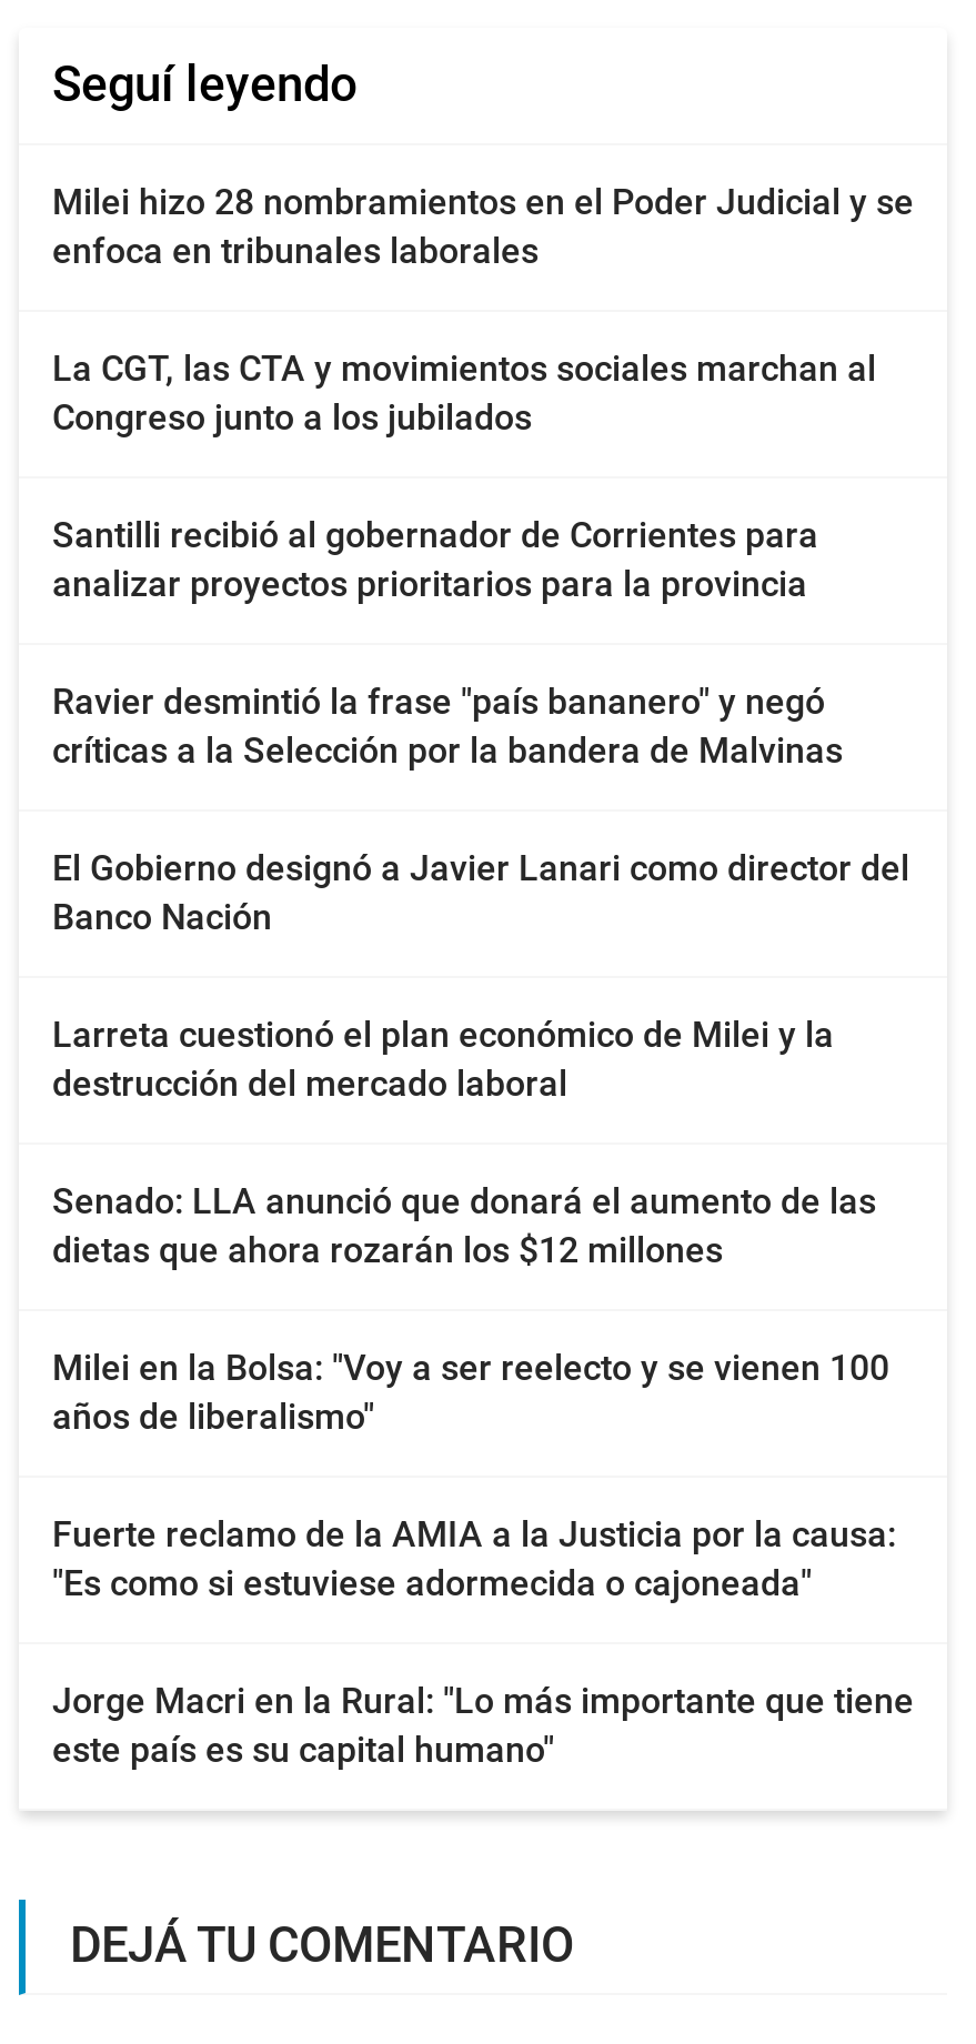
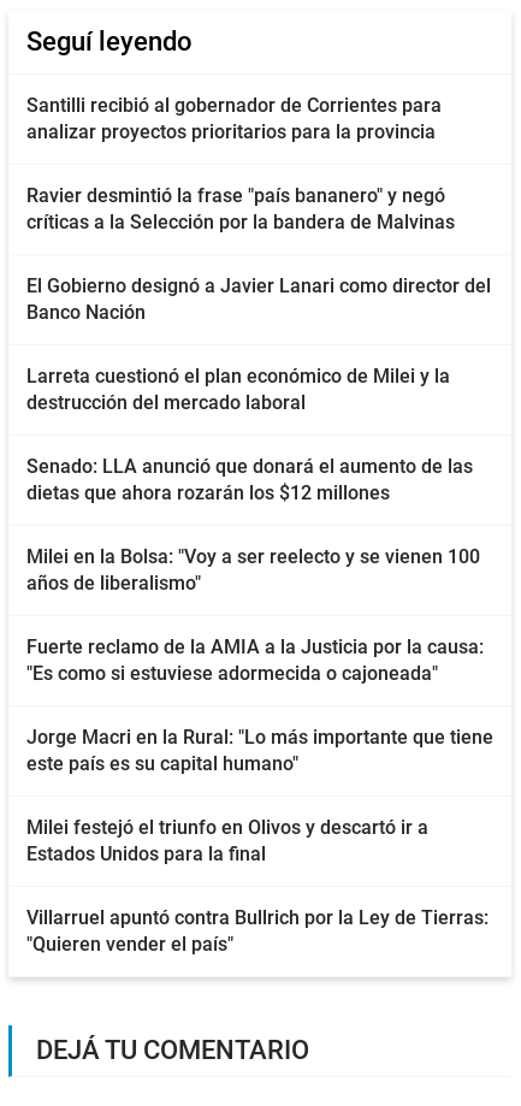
- Milei hizo 28 nombramientos en el Poder Judicial y se
- enfoca en tribunales laborales
- La CGT, las CTA y movimientos sociales marchan al
- Congreso junto a los jubilados

moved up: Santilli recibió al gobernador de Corrientes para | analizar proyectos prioritarios para la provincia | Ravier desmintió la frase "país bananero" y negó | ... | Jorge Macri en la Rural: "Lo más importante que tiene | este país es su capital humano"

+ Milei festejó el triunfo en Olivos y descartó ir a
+ Estados Unidos para la final
+ Villarruel apuntó contra Bullrich por la Ley de Tierras:
+ "Quieren vender el país"
